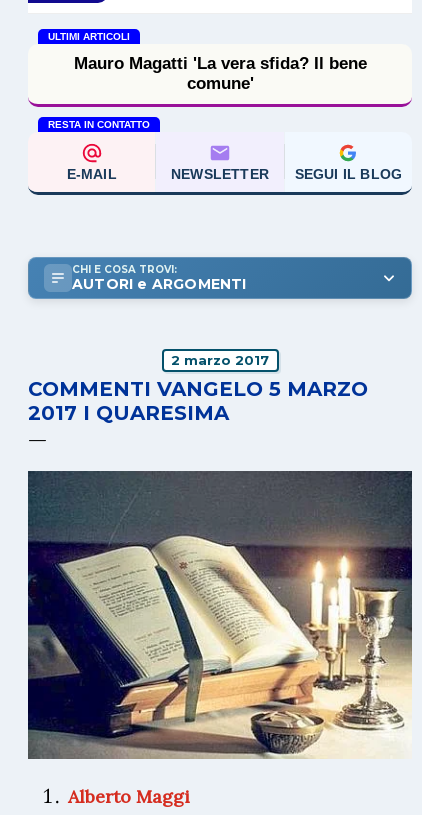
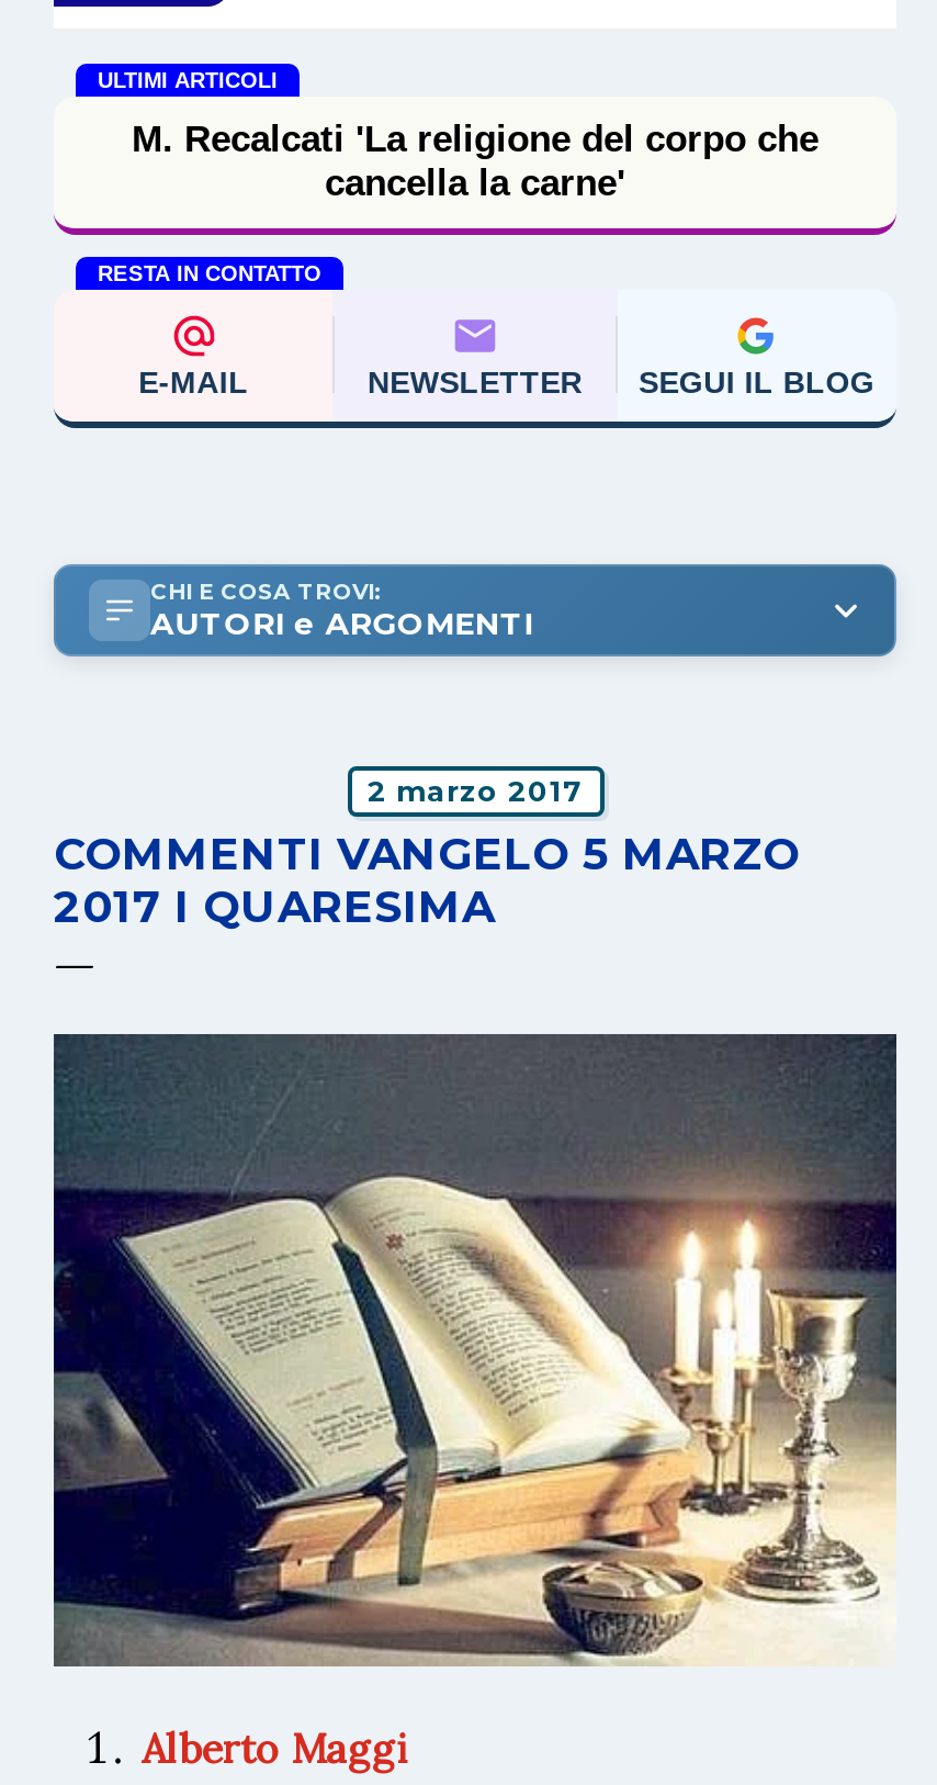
- Mauro Magatti 'La vera sfida? Il bene
- comune'
+ M. Recalcati 'La religione del corpo che
+ cancella la carne'
